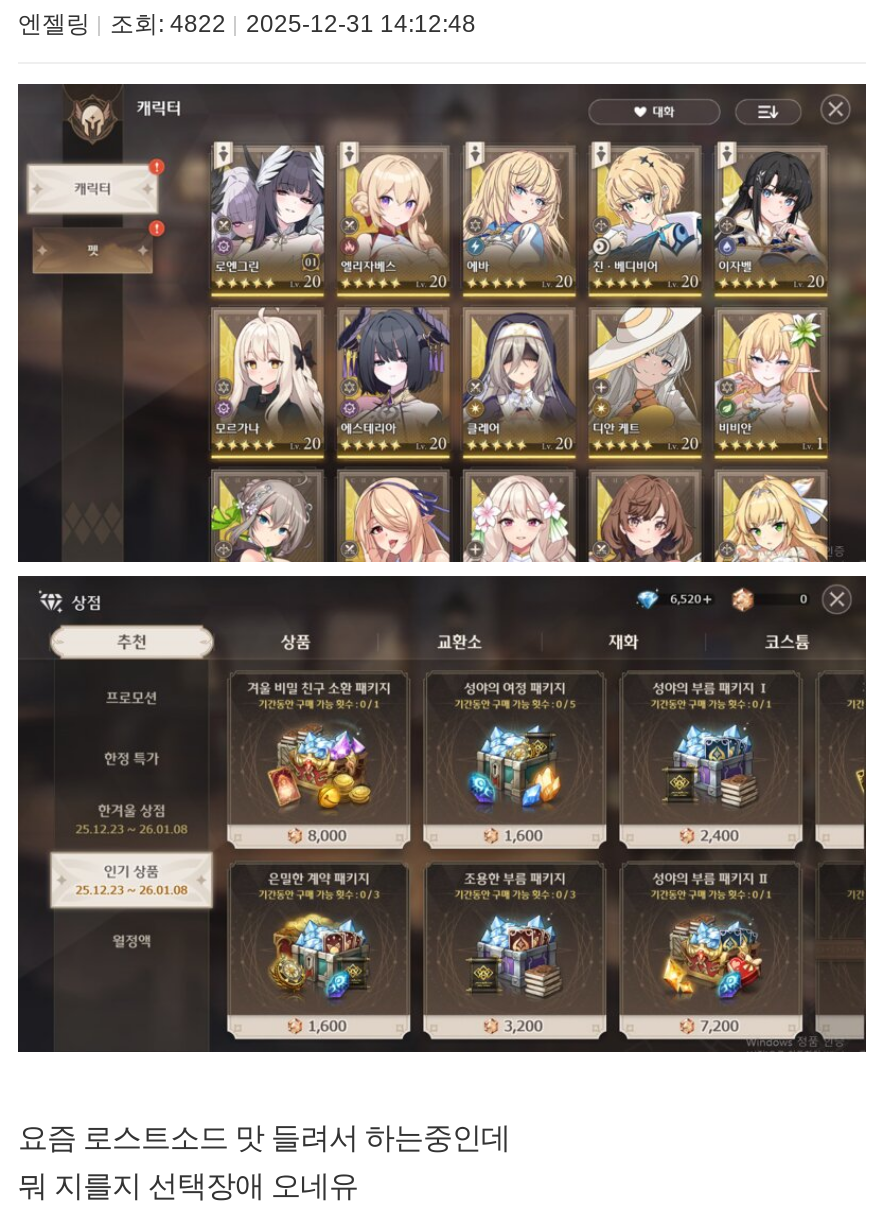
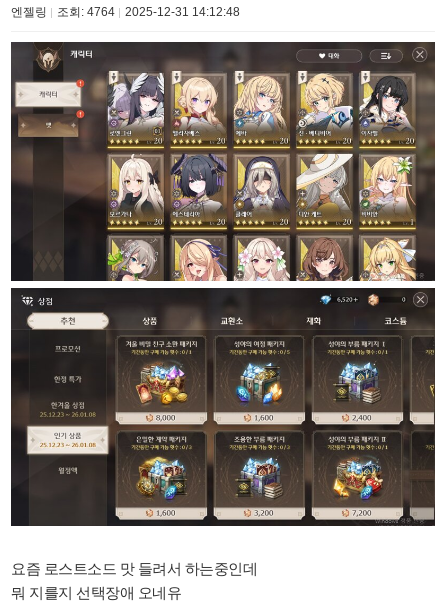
- 엔젤링 조회: 4822 2025-12-31 14:12:48
+ 엔젤링 조회: 4764 2025-12-31 14:12:48
